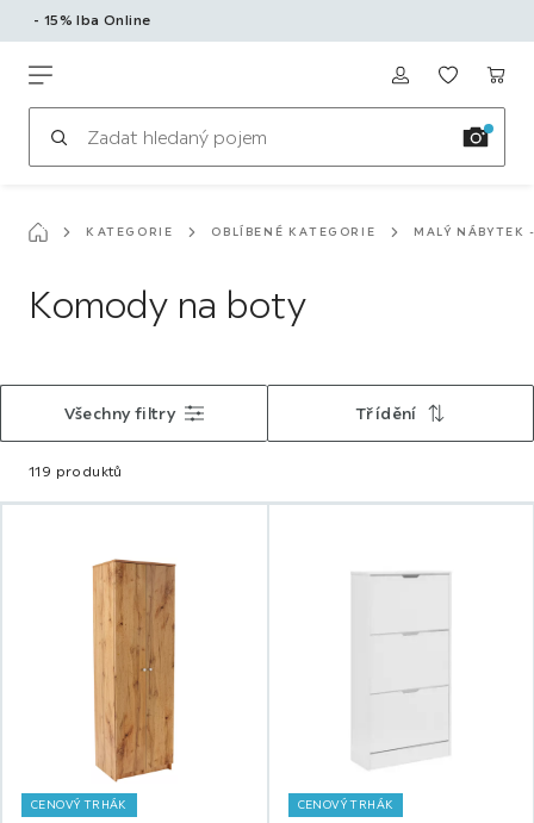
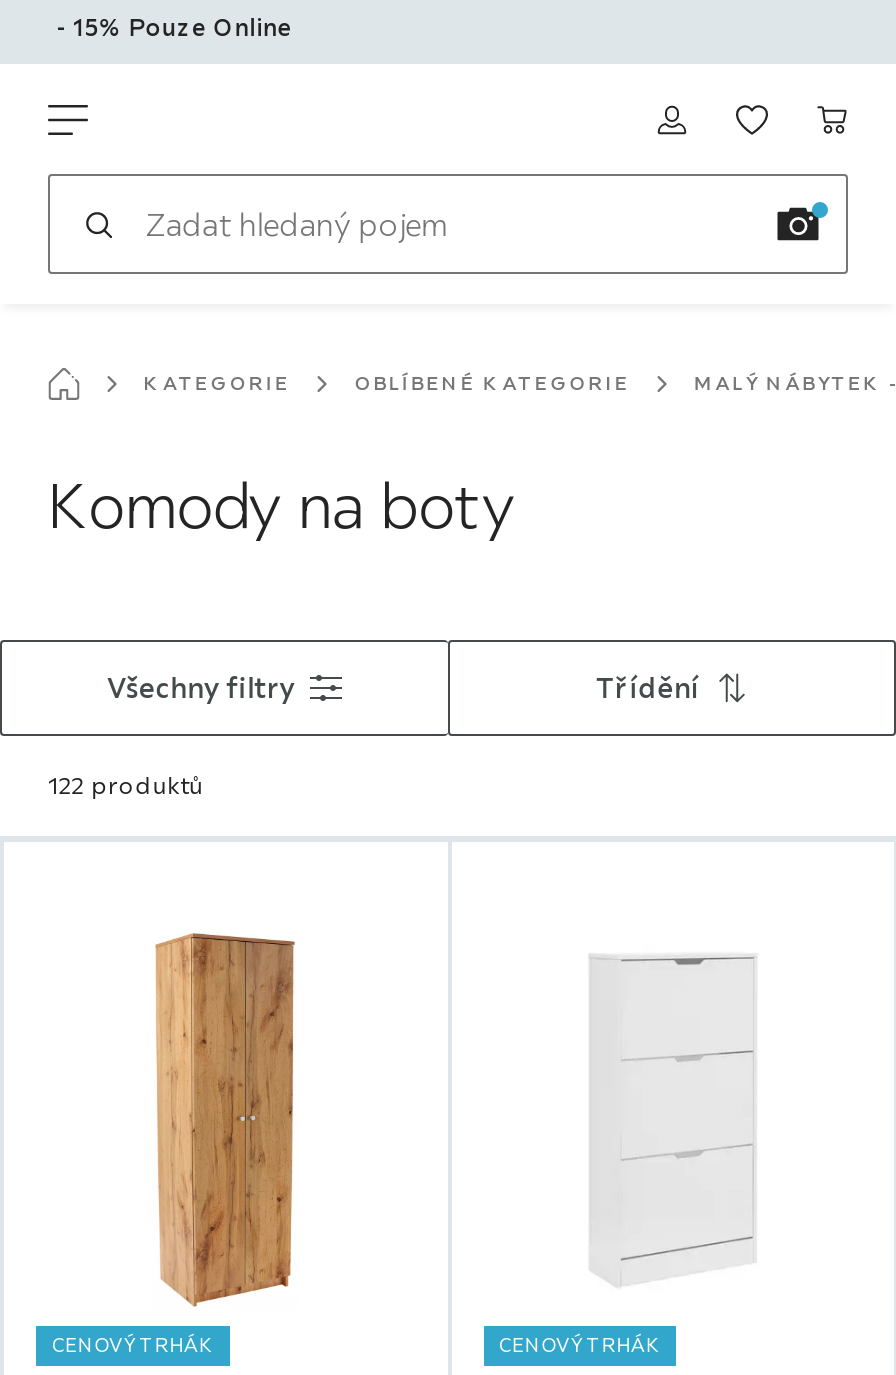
- - 15% Iba Online
+ - 15% Pouze Online

- 119 produktů
+ 122 produktů
